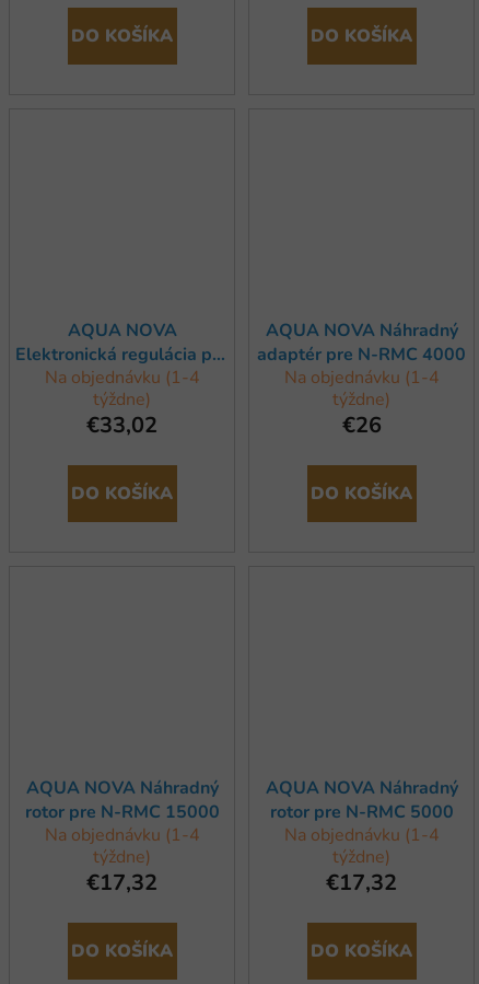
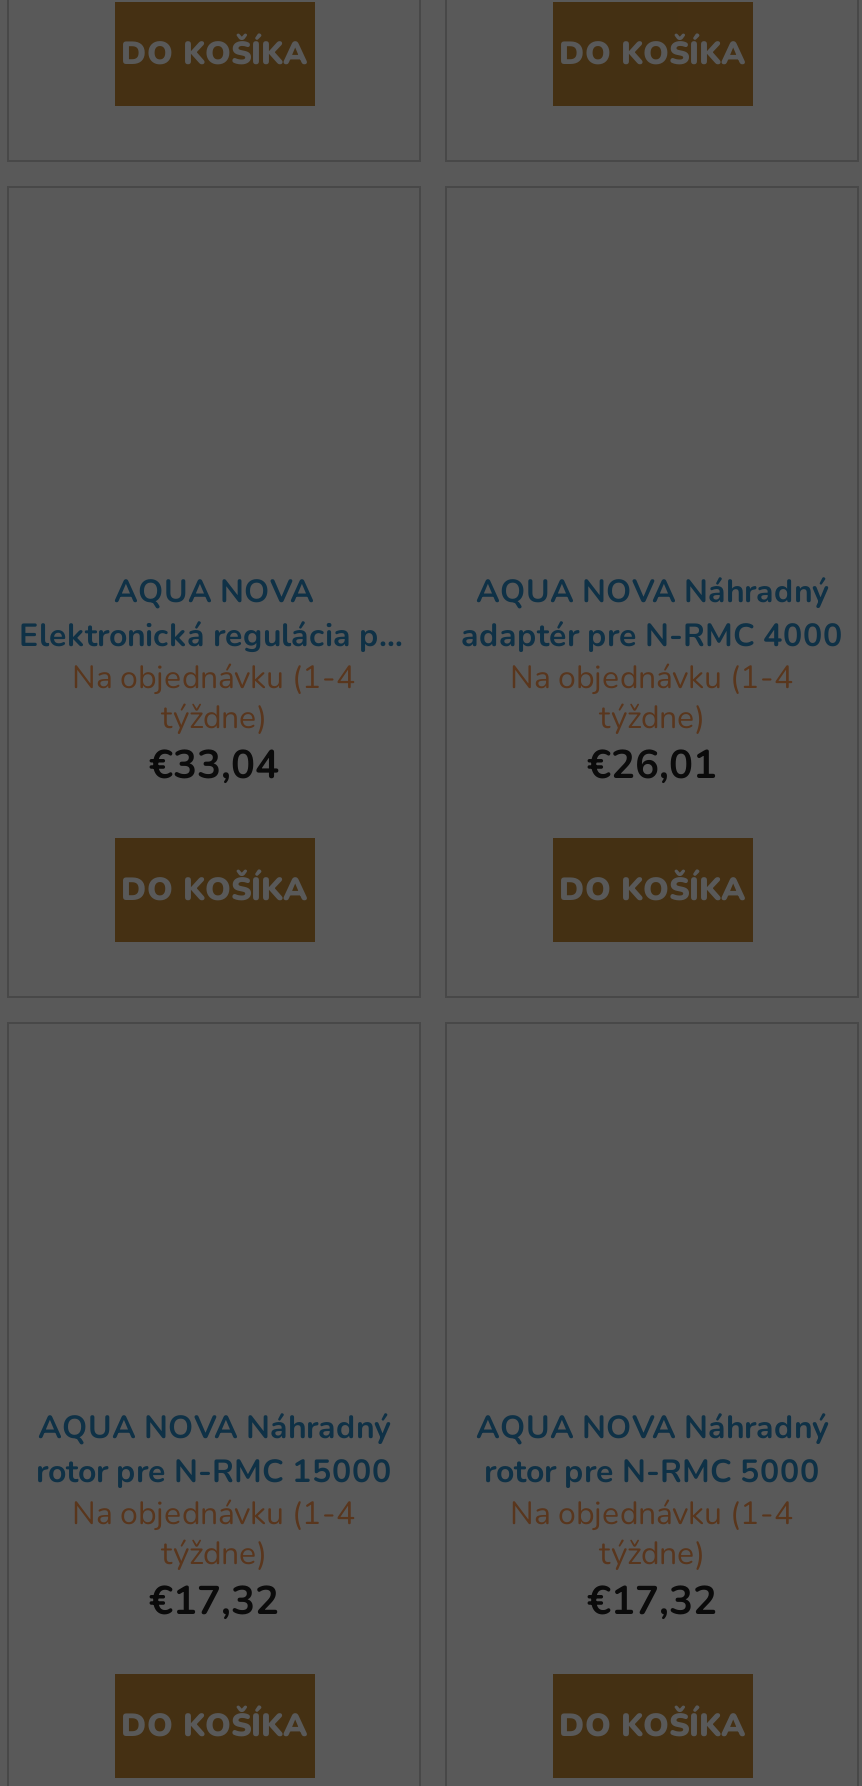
- €33,02
+ €33,04

- €26
+ €26,01
